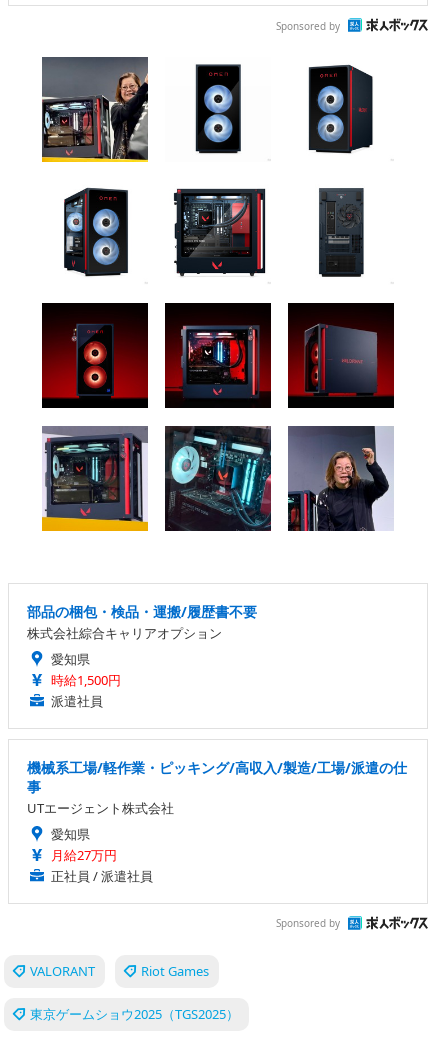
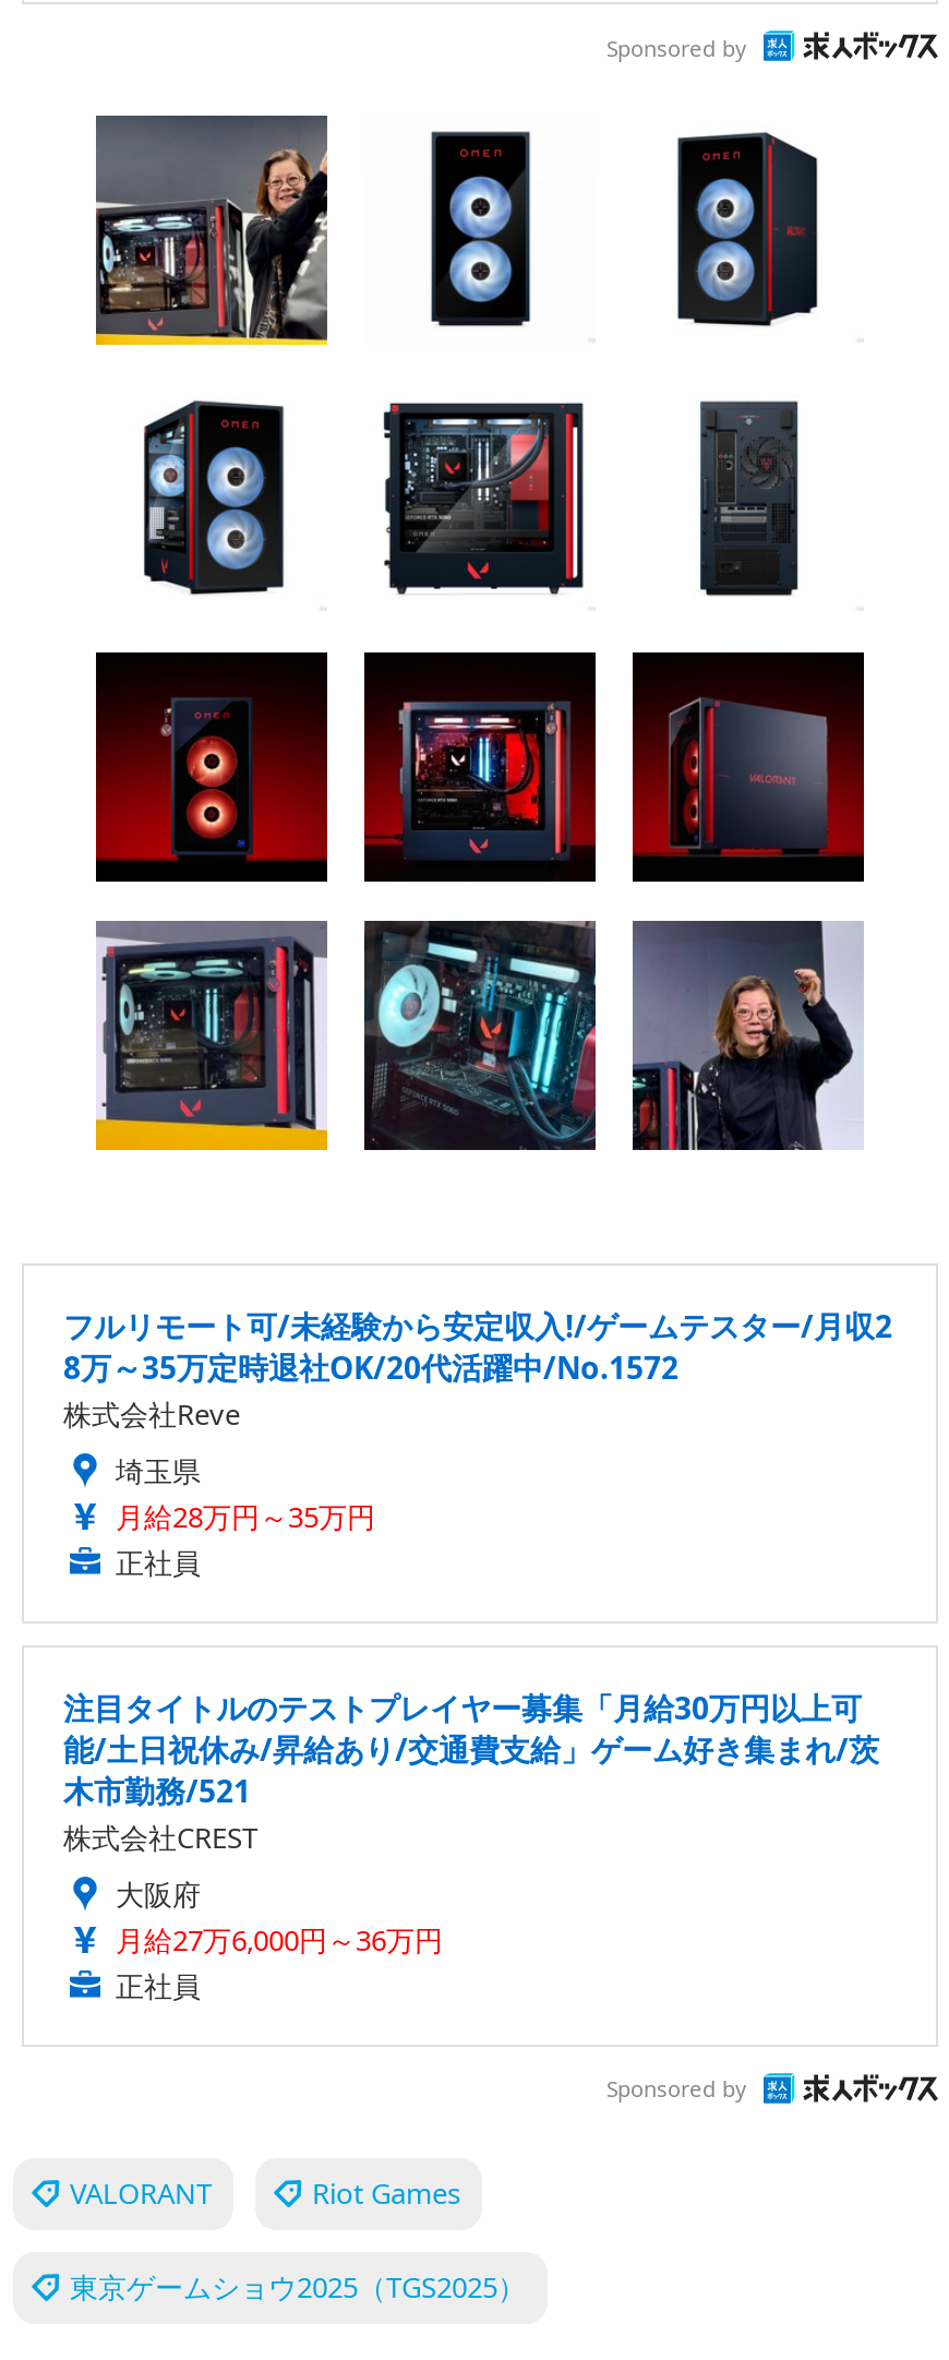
- 部品の梱包・検品・運搬/履歴書不要
- 株式会社綜合キャリアオプション
- 愛知県
- 時給1,500円
- 派遣社員
+ フルリモート可/未経験から安定収入!/ゲームテスター/月収2
+ 8万～35万定時退社OK/20代活躍中/No.1572
+ 株式会社Reve
+ 埼玉県
+ 月給28万円～35万円
+ 正社員

- 機械系工場/軽作業・ピッキング/高収入/製造/工場/派遣の仕
- 事
- UTエージェント株式会社
- 愛知県
- 月給27万円
- 正社員 / 派遣社員
+ 注目タイトルのテストプレイヤー募集「月給30万円以上可
+ 能/土日祝休み/昇給あり/交通費支給」ゲーム好き集まれ/茨
+ 木市勤務/521
+ 株式会社CREST
+ 大阪府
+ 月給27万6,000円～36万円
+ 正社員
